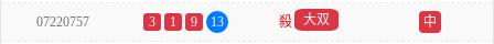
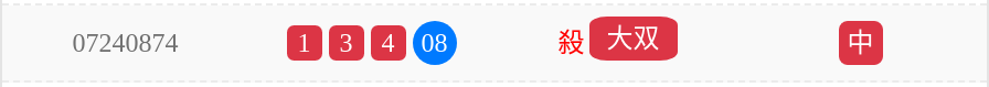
- 07220757
+ 07240874
+ 1

- 1
- 9
- 13
+ 4
+ 08
